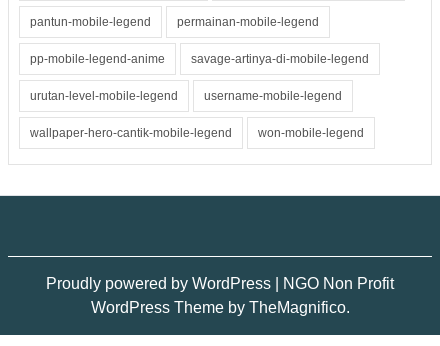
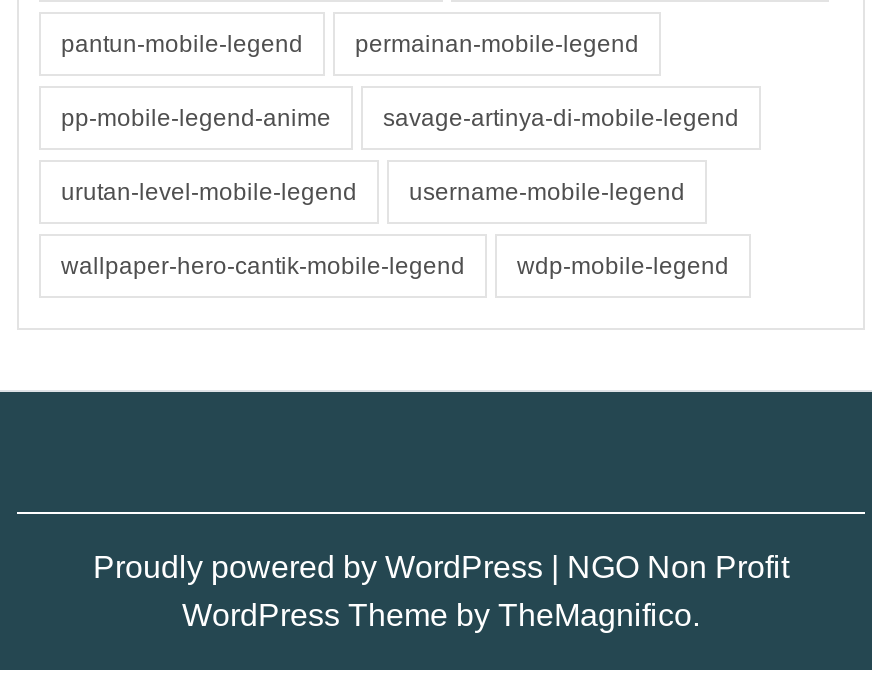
- won-mobile-legend
+ wdp-mobile-legend
